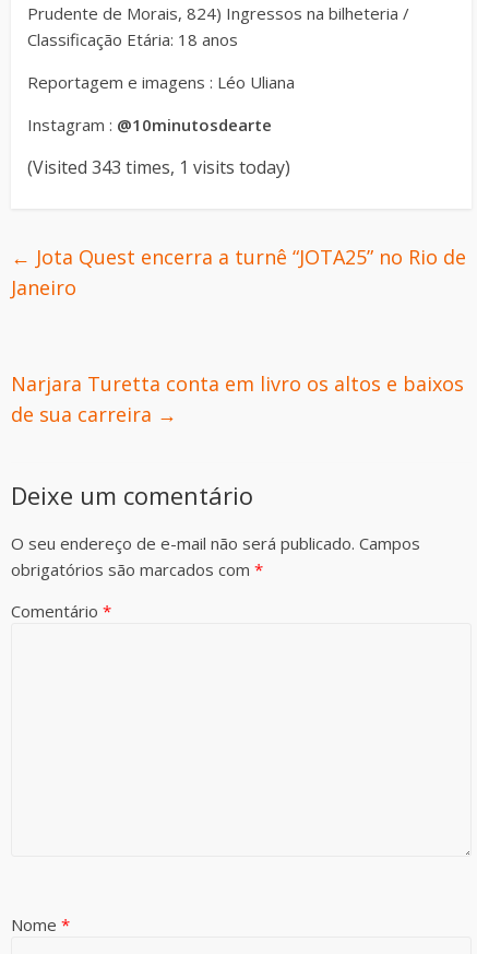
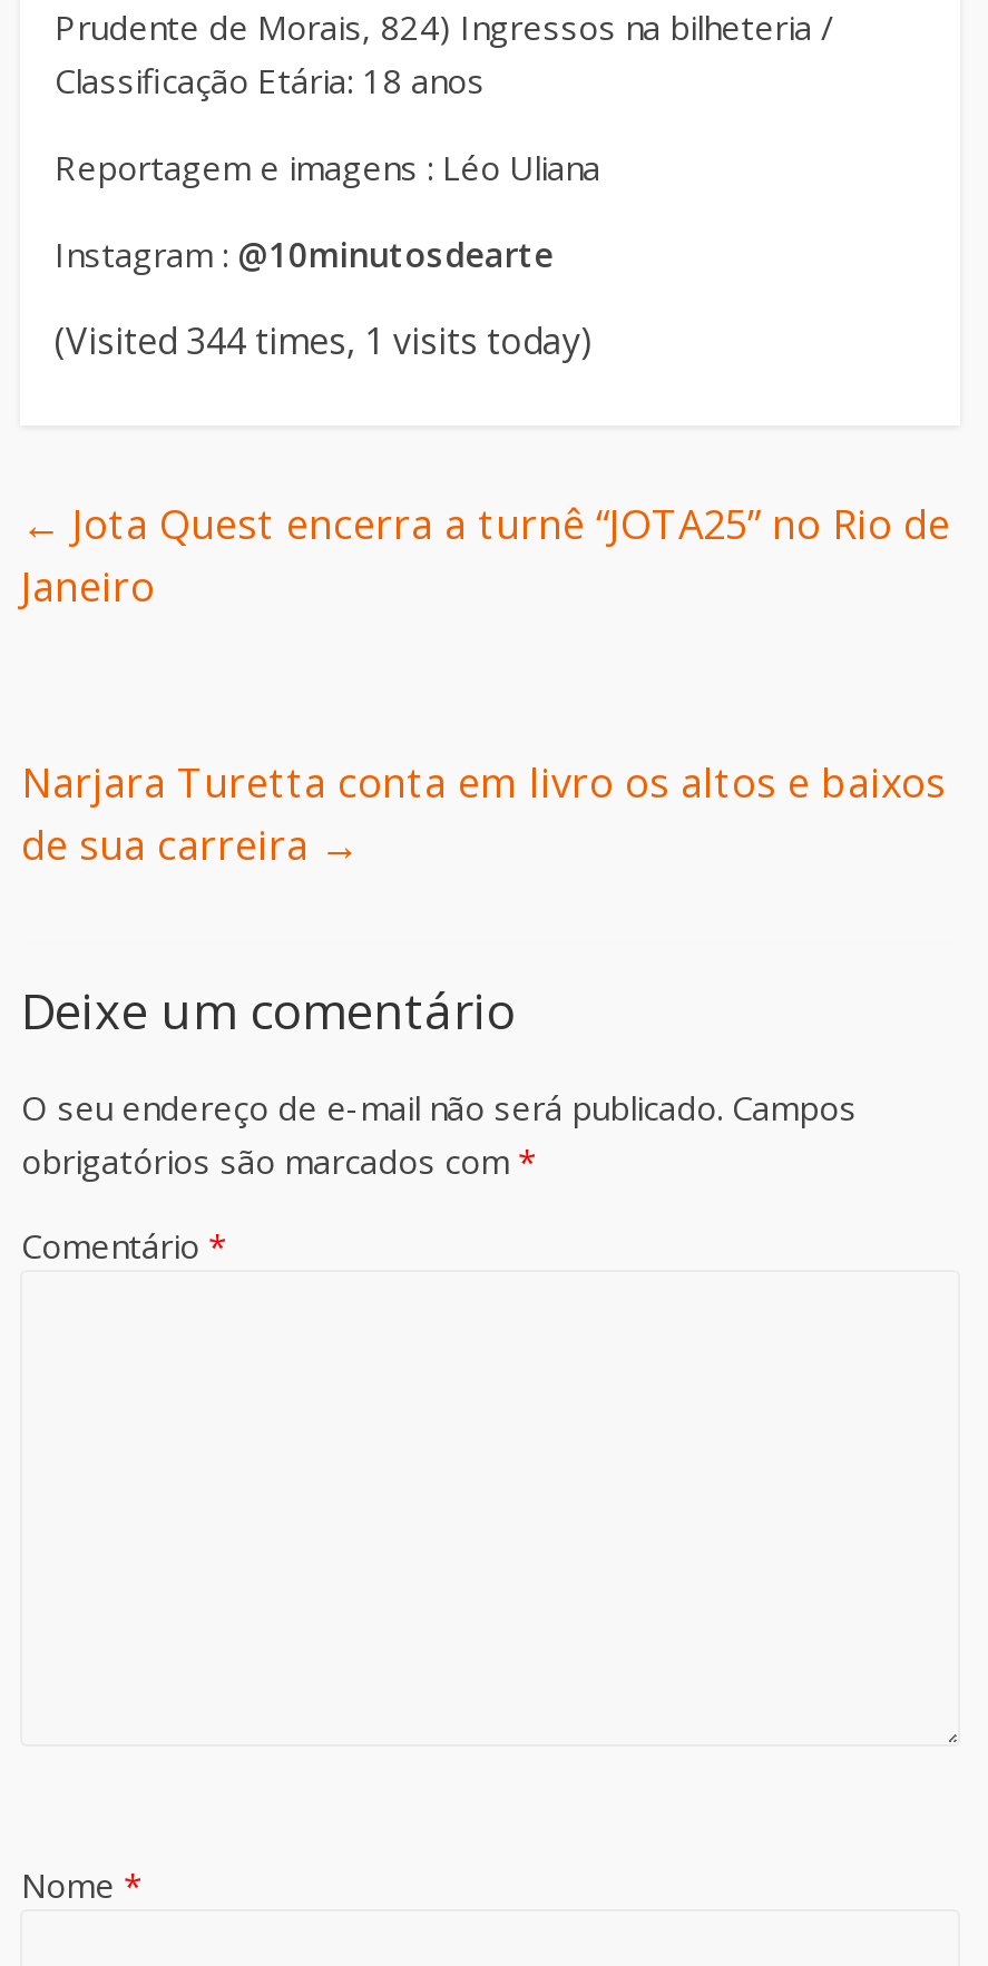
- (Visited 343 times, 1 visits today)
+ (Visited 344 times, 1 visits today)
